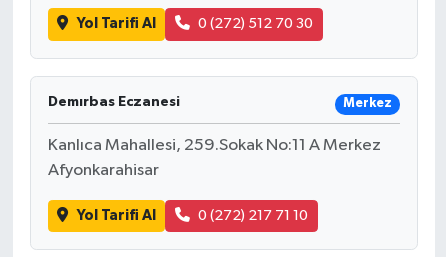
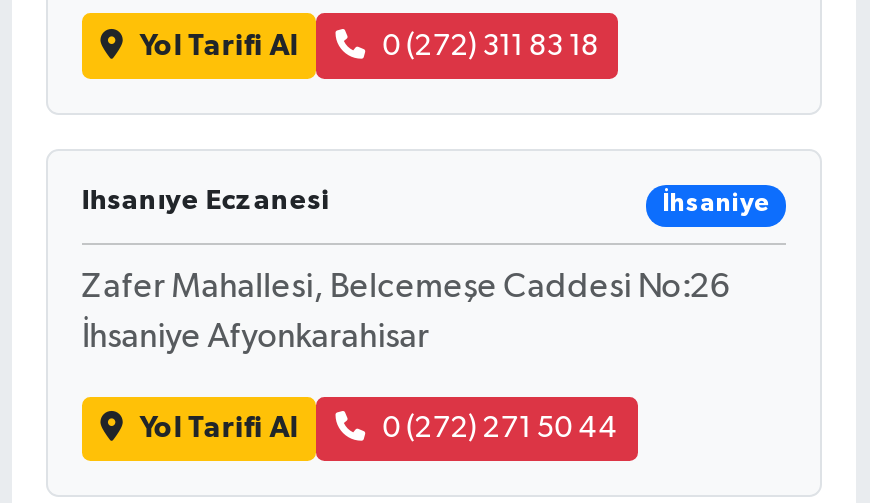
- 0 (272) 512 70 30
+ 0 (272) 311 83 18

- Demırbas Eczanesi
- Merkez
+ Ihsanıye Eczanesi
+ İhsaniye

- Kanlıca Mahallesi, 259.Sokak No:11 A Merkez
+ Zafer Mahallesi, Belcemeşe Caddesi No:26

- Afyonkarahisar
+ İhsaniye Afyonkarahisar

- 0 (272) 217 71 10
+ 0 (272) 271 50 44
